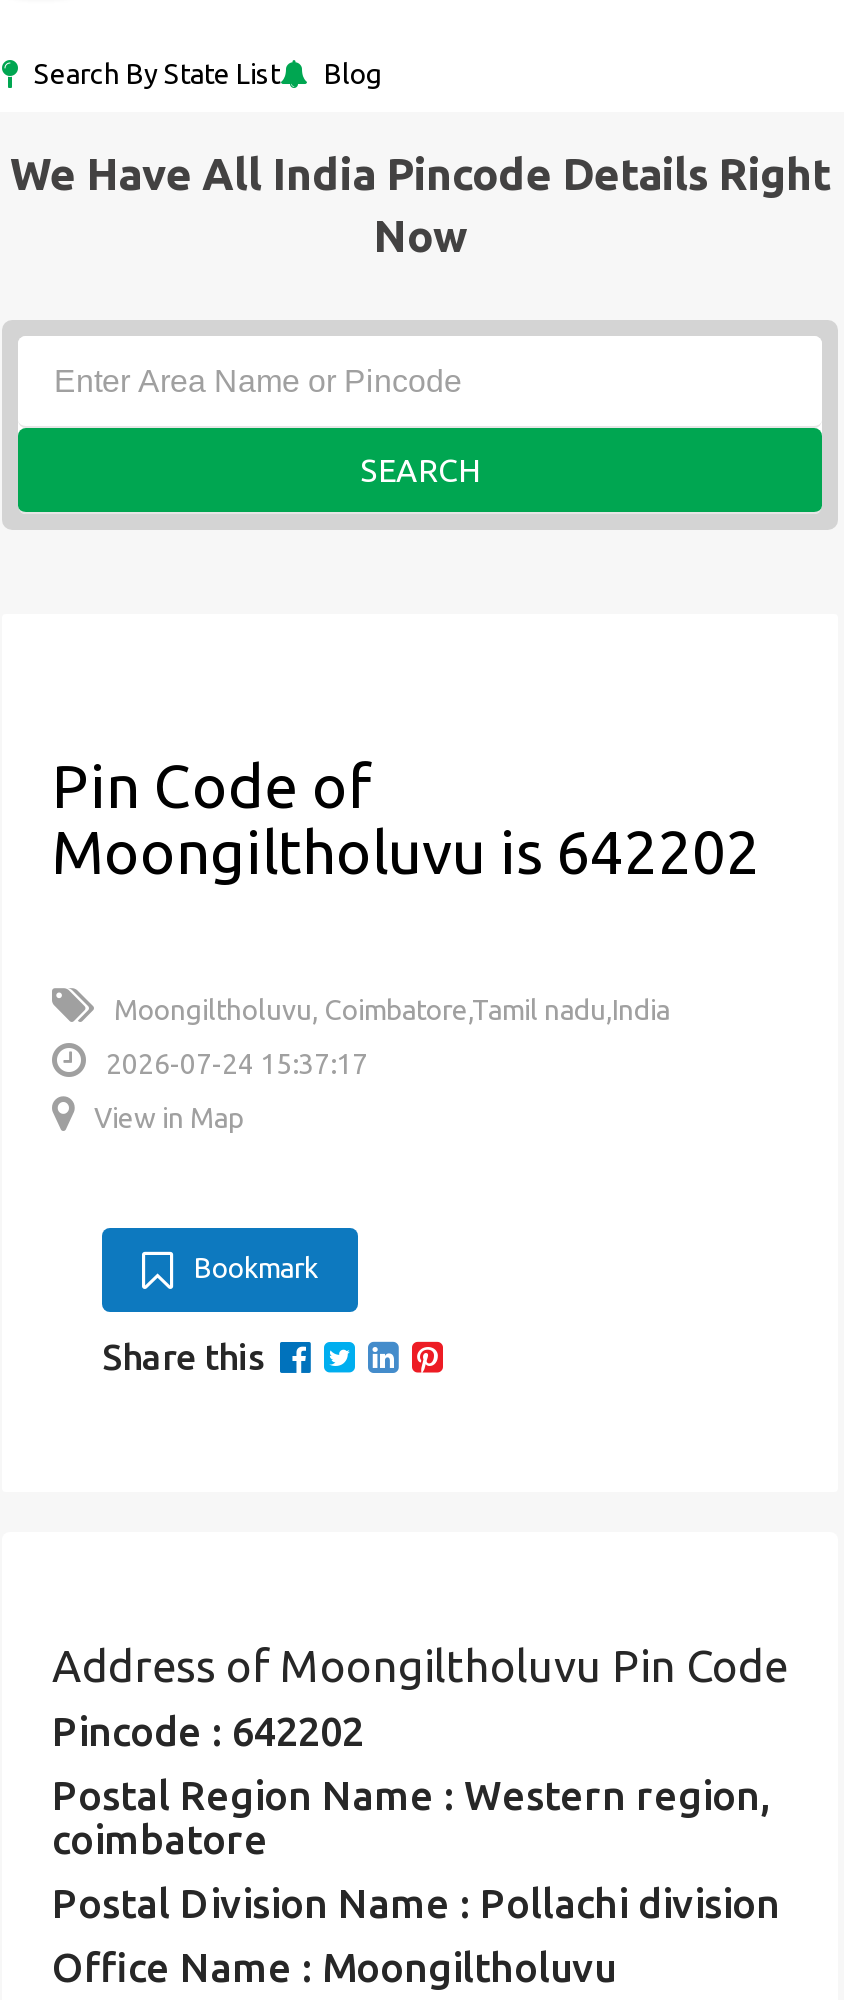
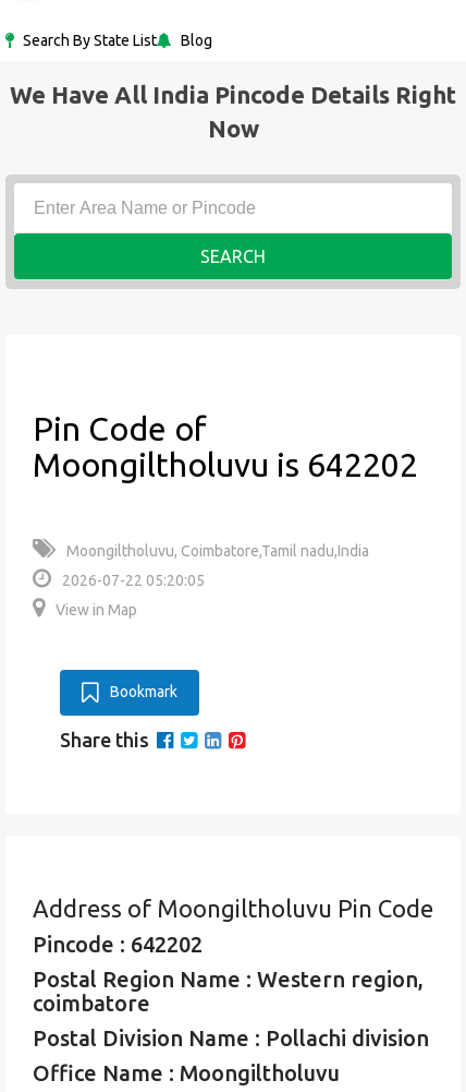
- 2026-07-24 15:37:17
+ 2026-07-22 05:20:05
